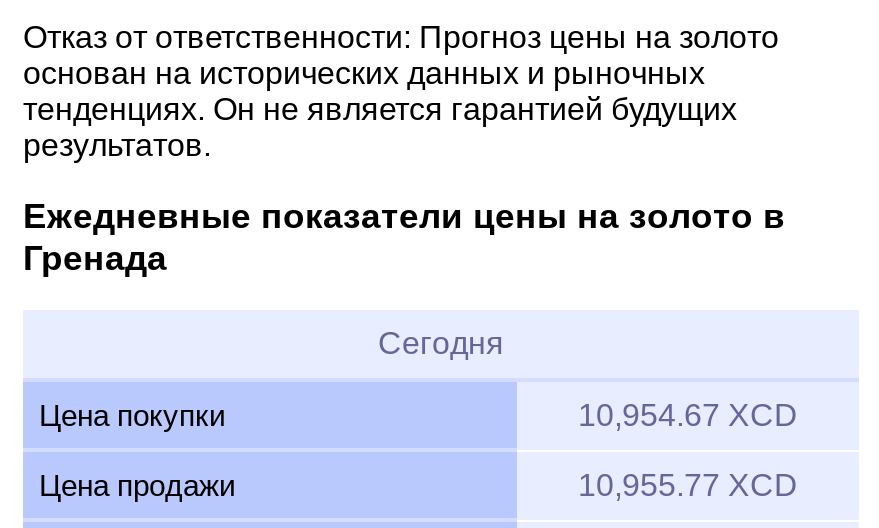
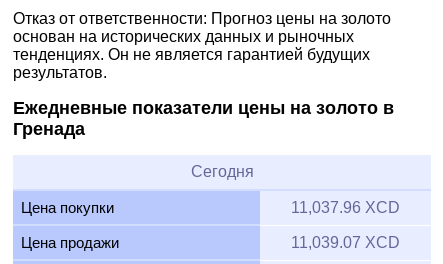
- 10,954.67 XCD
+ 11,037.96 XCD

- 10,955.77 XCD
+ 11,039.07 XCD
